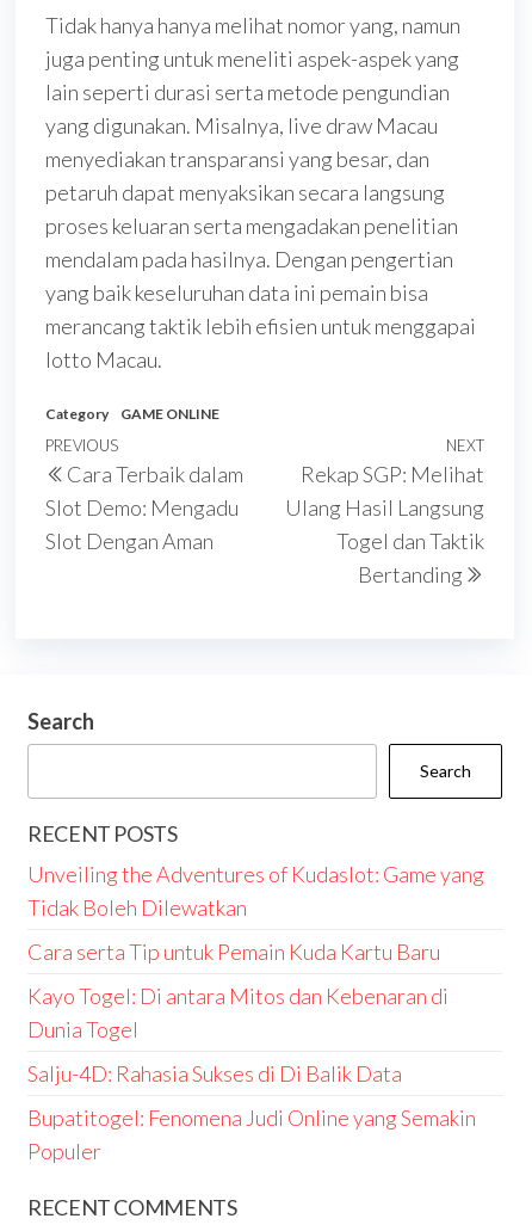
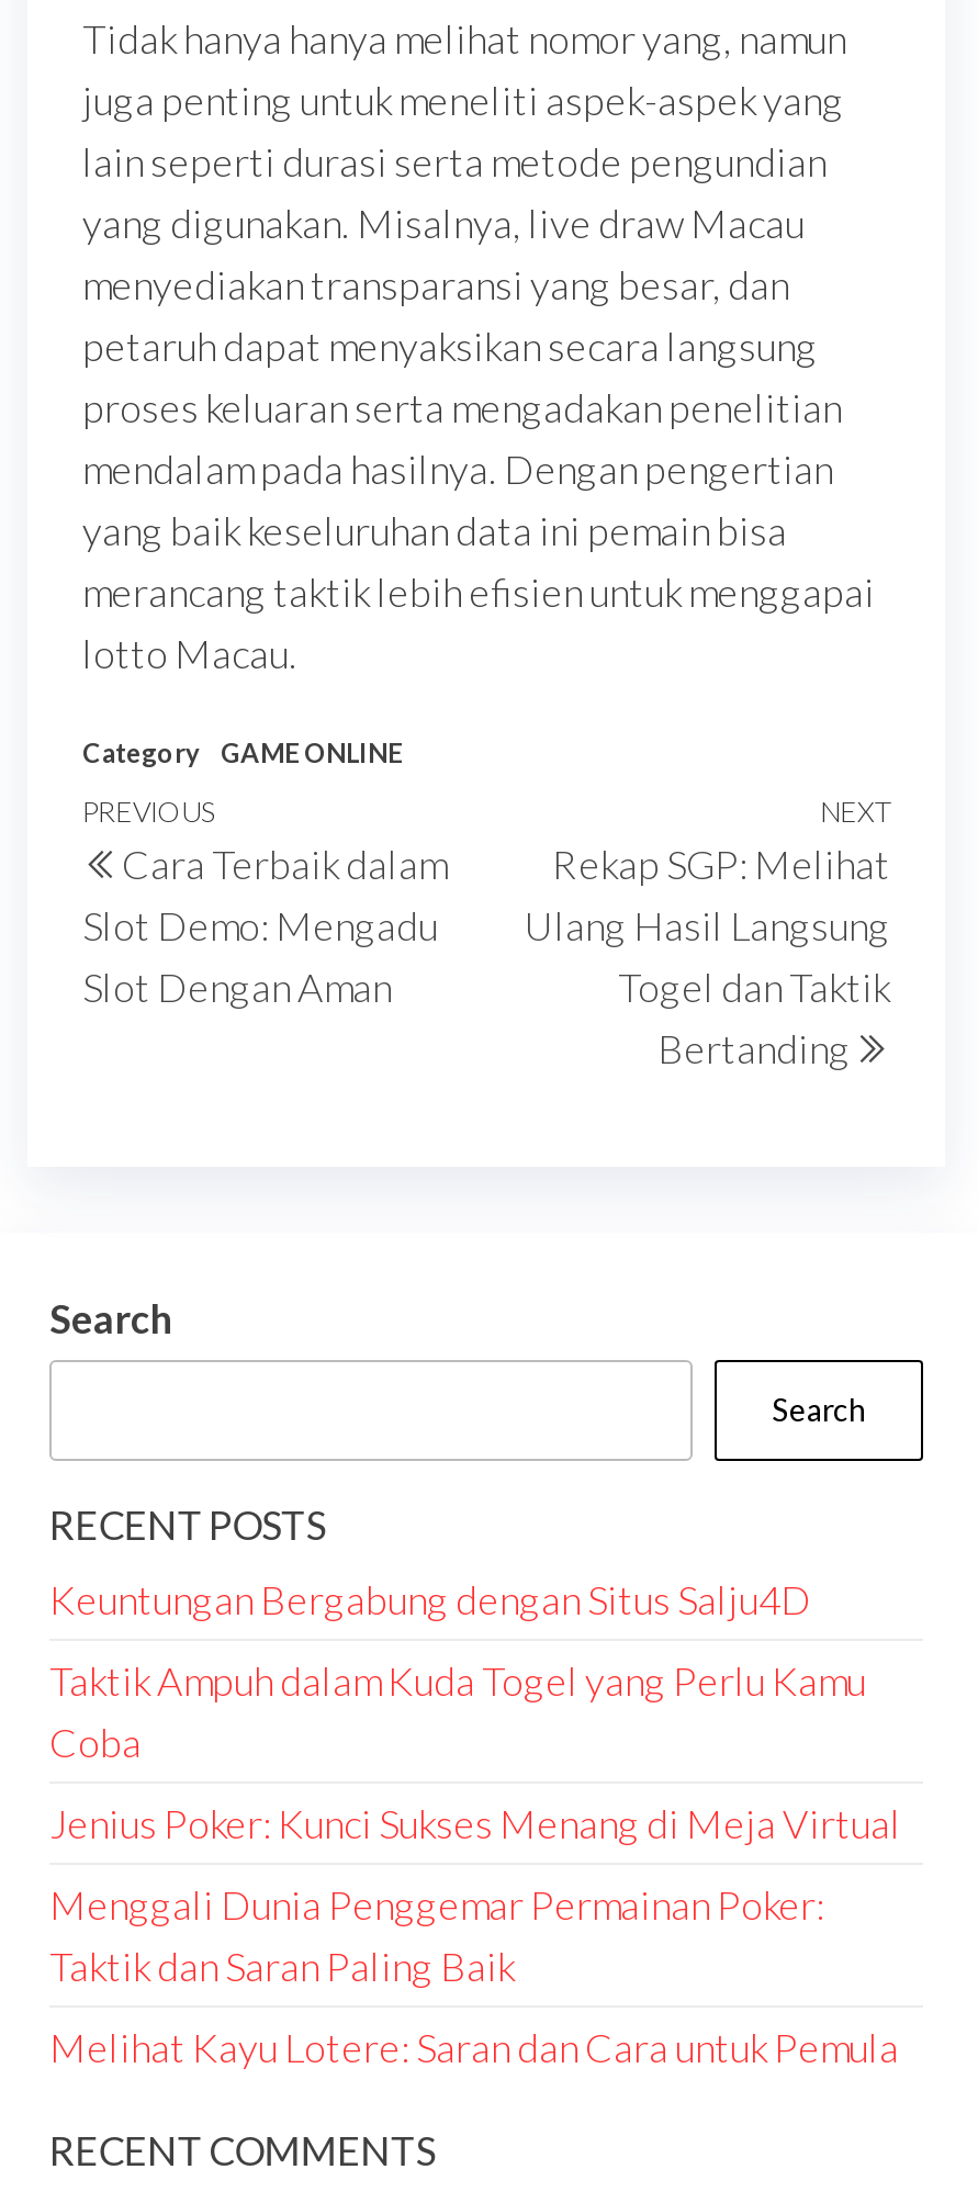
- Unveiling the Adventures of Kudaslot: Game yang
- Tidak Boleh Dilewatkan
+ Keuntungan Bergabung dengan Situs Salju4D

- Cara serta Tip untuk Pemain Kuda Kartu Baru
+ Taktik Ampuh dalam Kuda Togel yang Perlu Kamu
+ Coba

- Kayo Togel: Di antara Mitos dan Kebenaran di
- Dunia Togel
+ Jenius Poker: Kunci Sukses Menang di Meja Virtual

- Salju-4D: Rahasia Sukses di Di Balik Data
+ Menggali Dunia Penggemar Permainan Poker:
+ Taktik dan Saran Paling Baik

- Bupatitogel: Fenomena Judi Online yang Semakin
- Populer
+ Melihat Kayu Lotere: Saran dan Cara untuk Pemula
